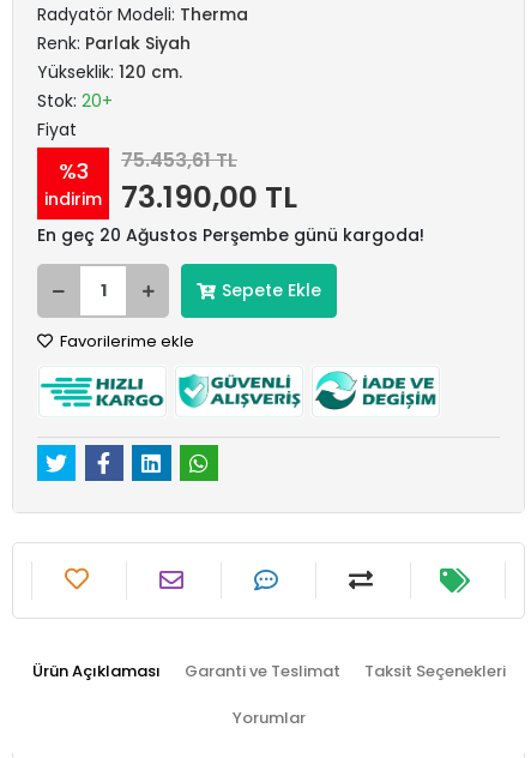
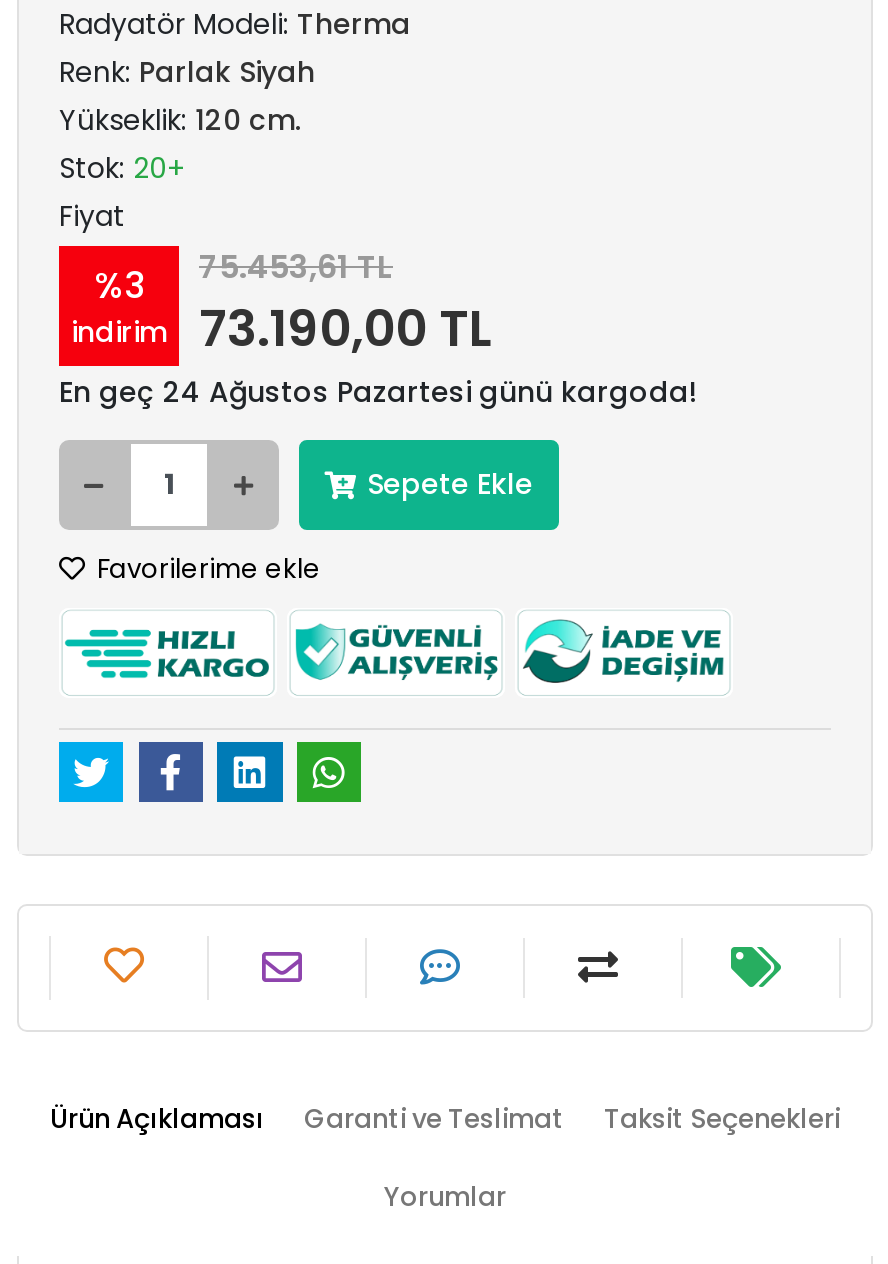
- En geç 20 Ağustos Perşembe günü kargoda!
+ En geç 24 Ağustos Pazartesi günü kargoda!
